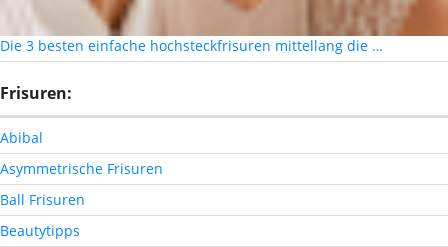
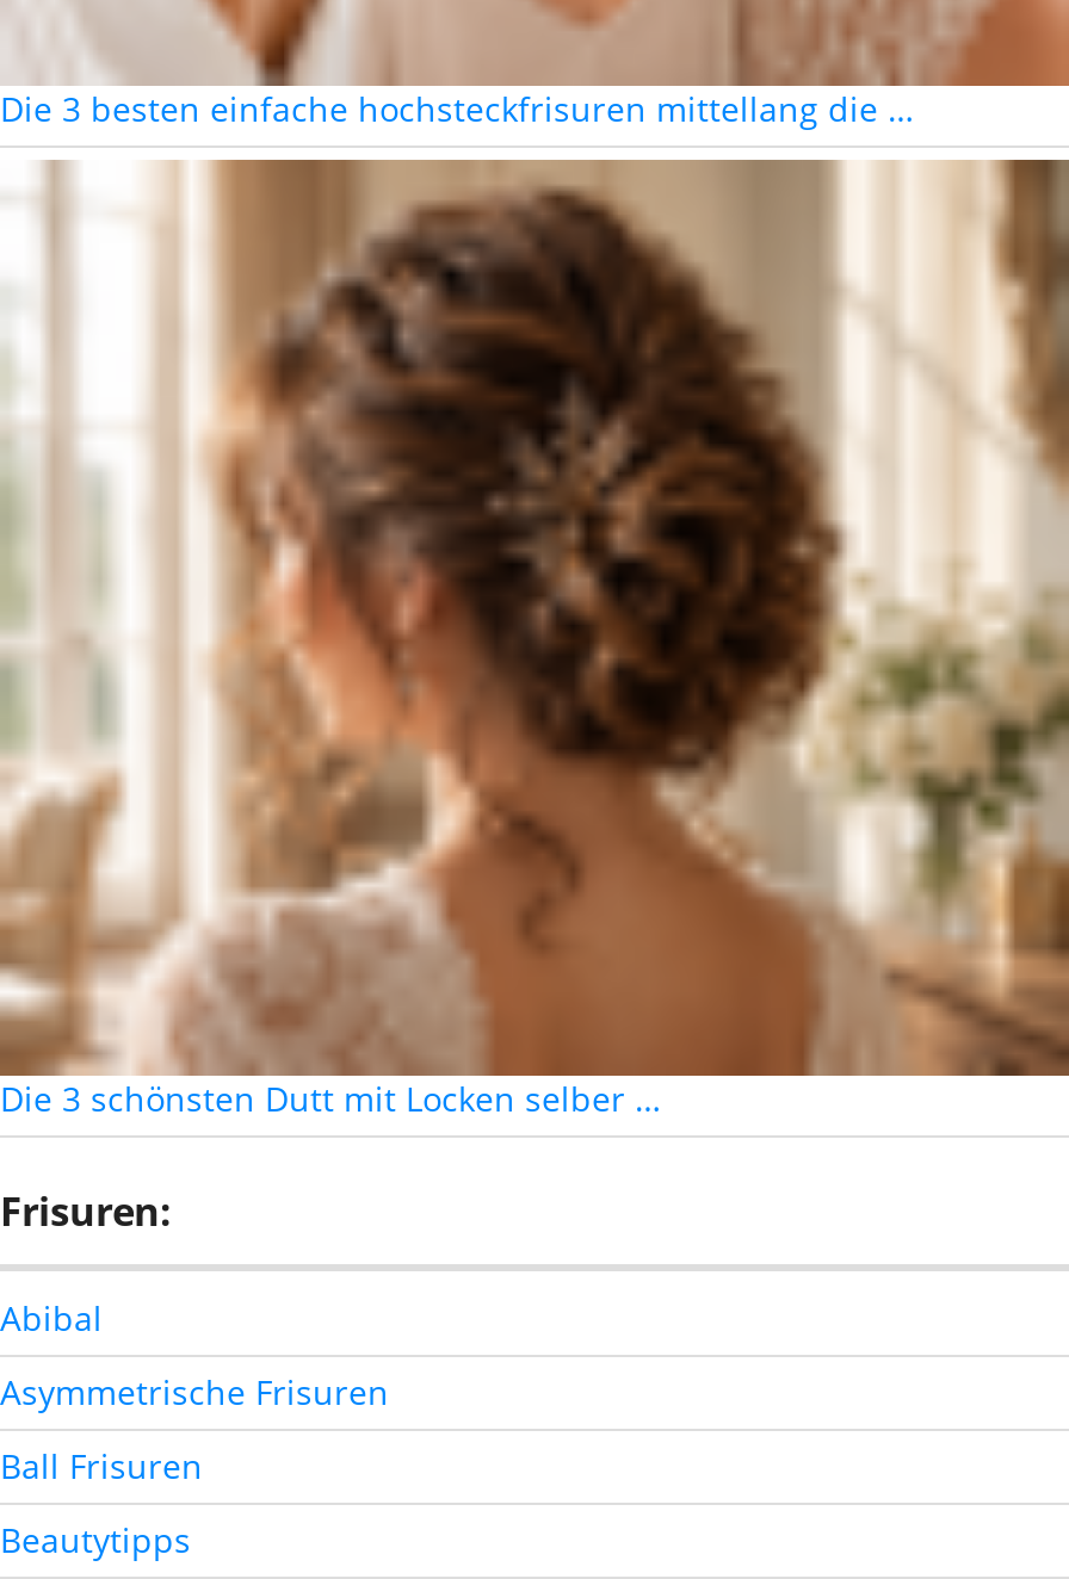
+ [image]
+ Die 3 schönsten Dutt mit Locken selber …
